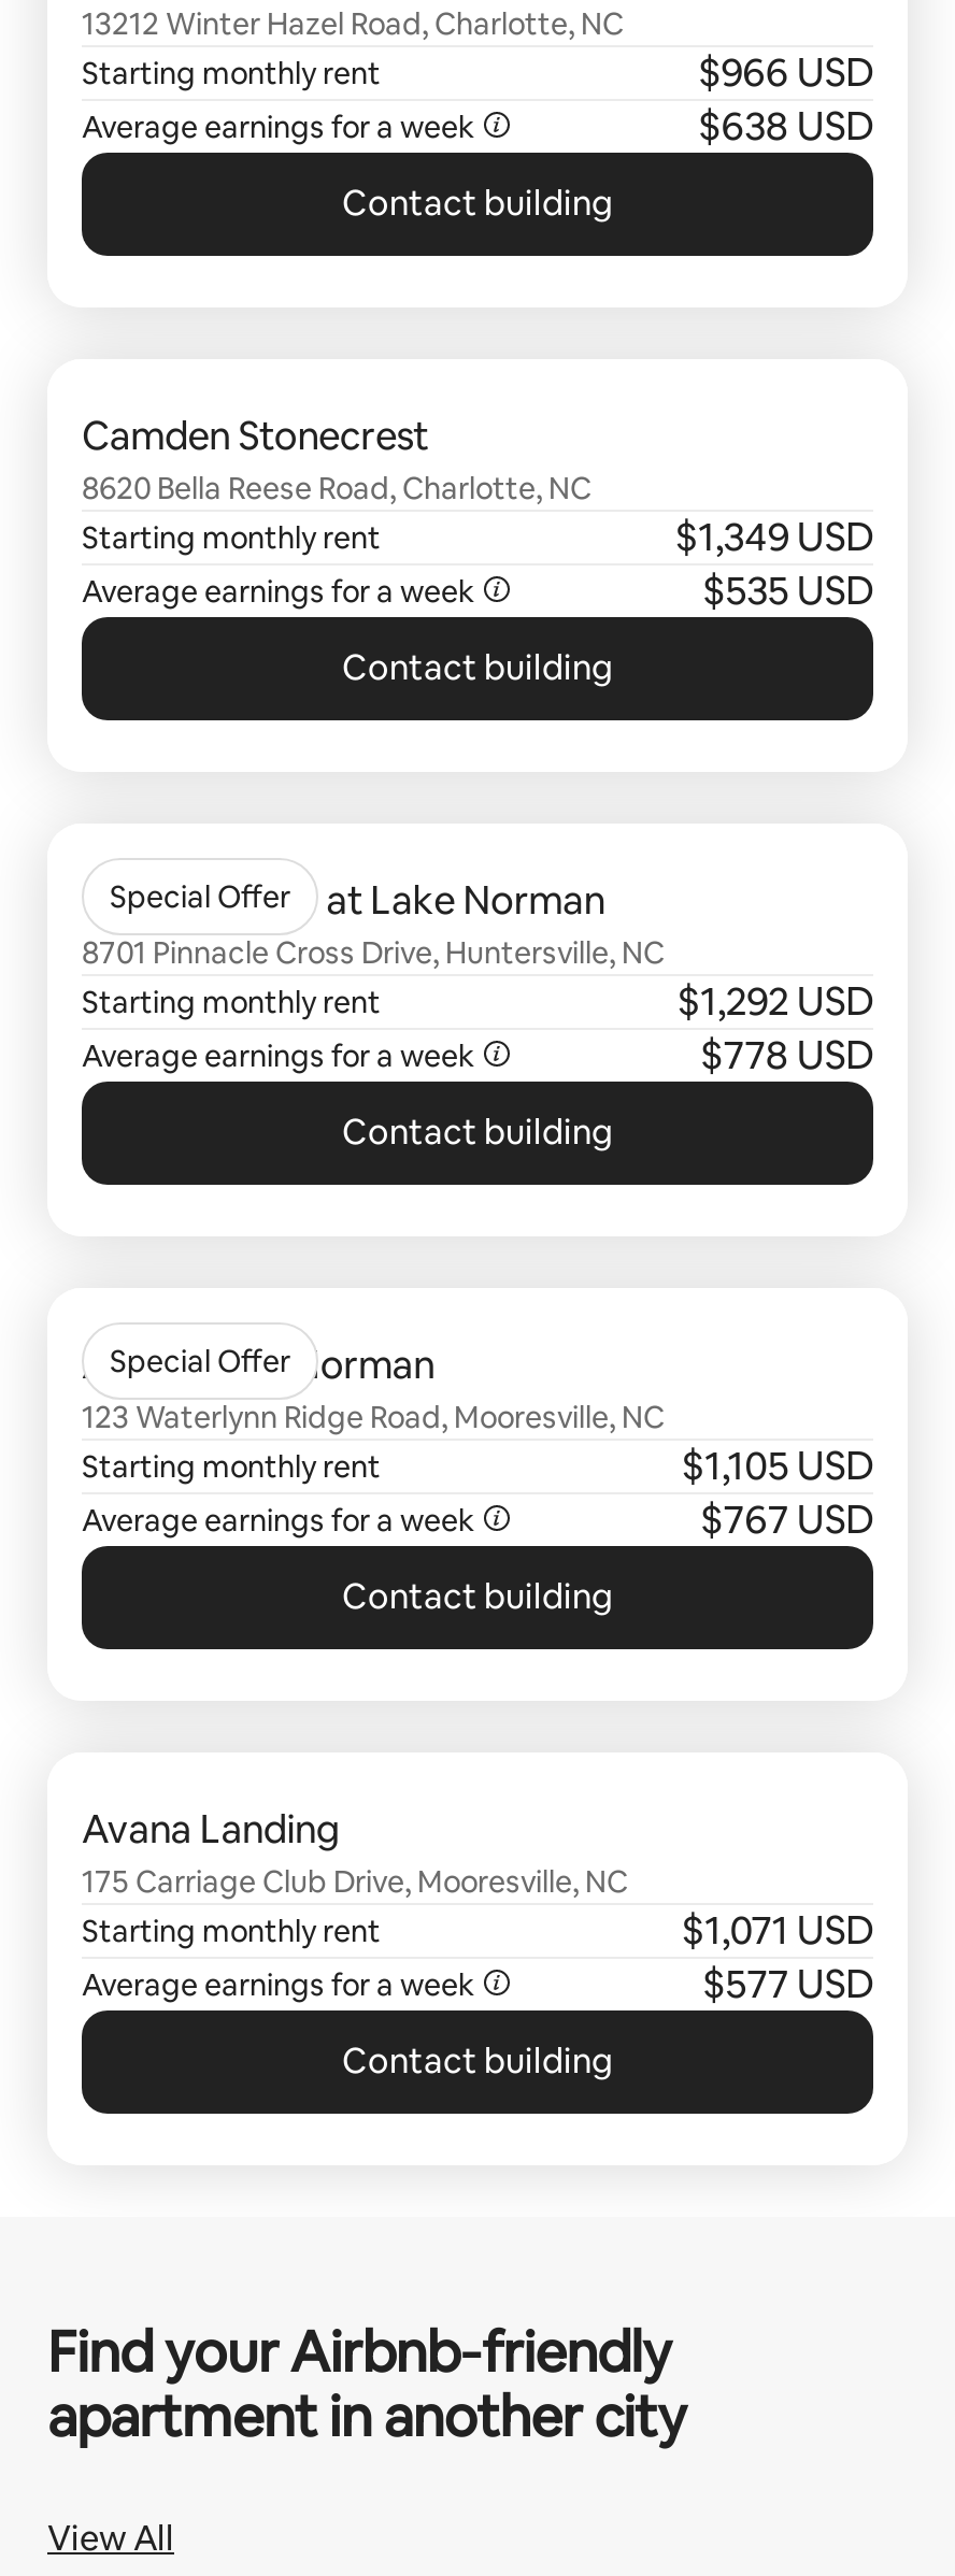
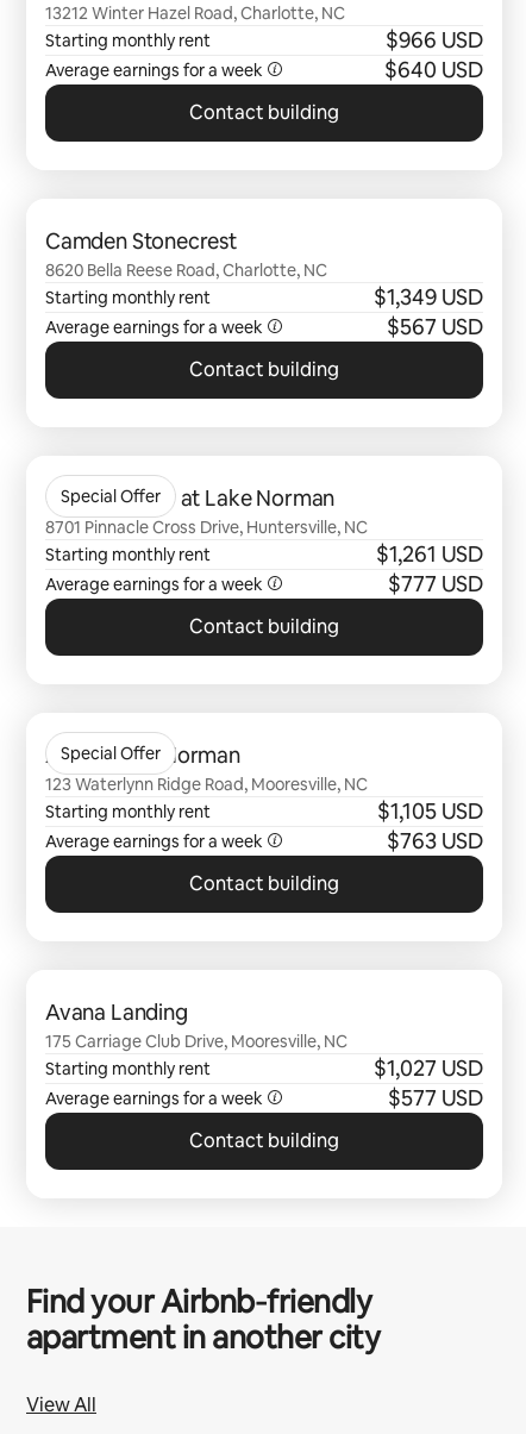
- $638 USD
+ $640 USD

- $535 USD
+ $567 USD

- $1,292 USD
+ $1,261 USD

- $778 USD
+ $777 USD

- $767 USD
+ $763 USD

- $1,071 USD
+ $1,027 USD
